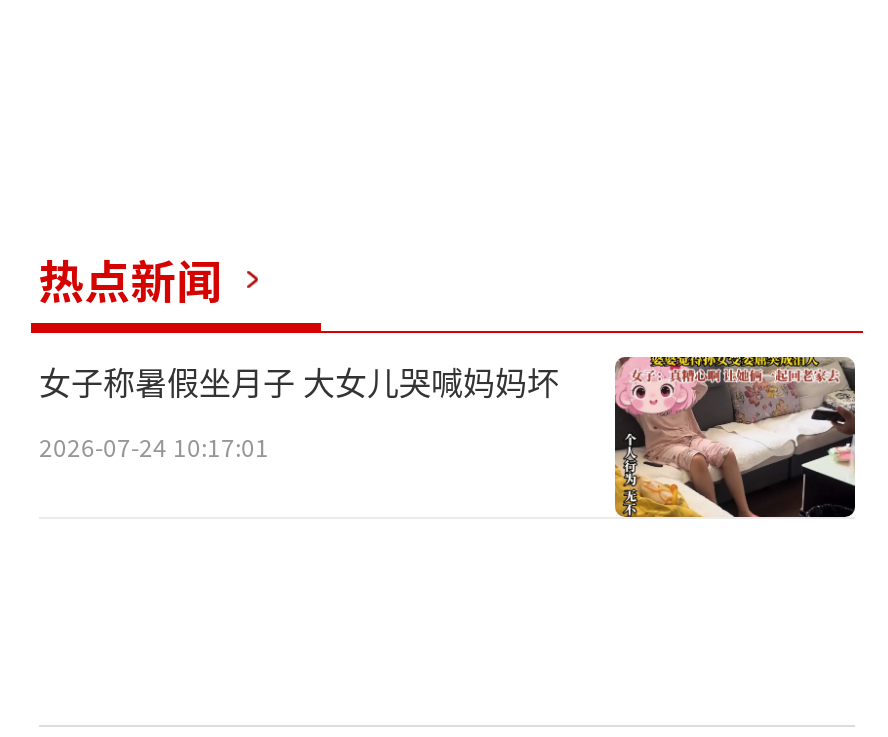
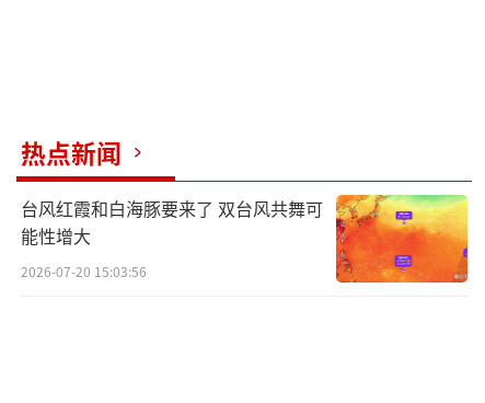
- [image]
- 女子称暑假坐月子 大女儿哭喊妈妈坏
+ [image]
+ 台风红霞和白海豚要来了 双台风共舞可
+ 能性增大

- 2026-07-24 10:17:01
+ 2026-07-20 15:03:56
